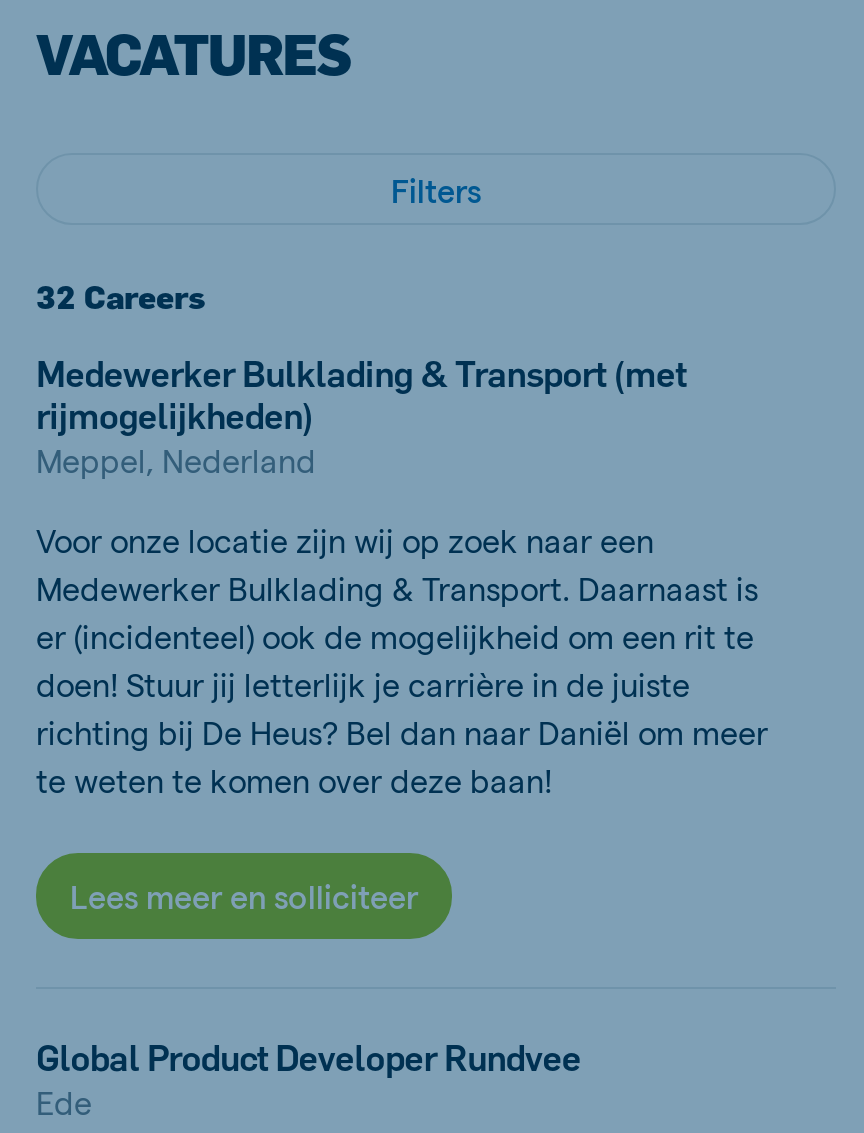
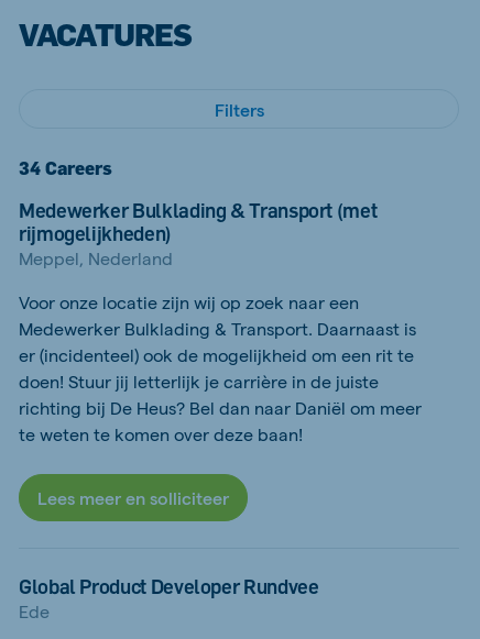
- 32 Careers
+ 34 Careers
